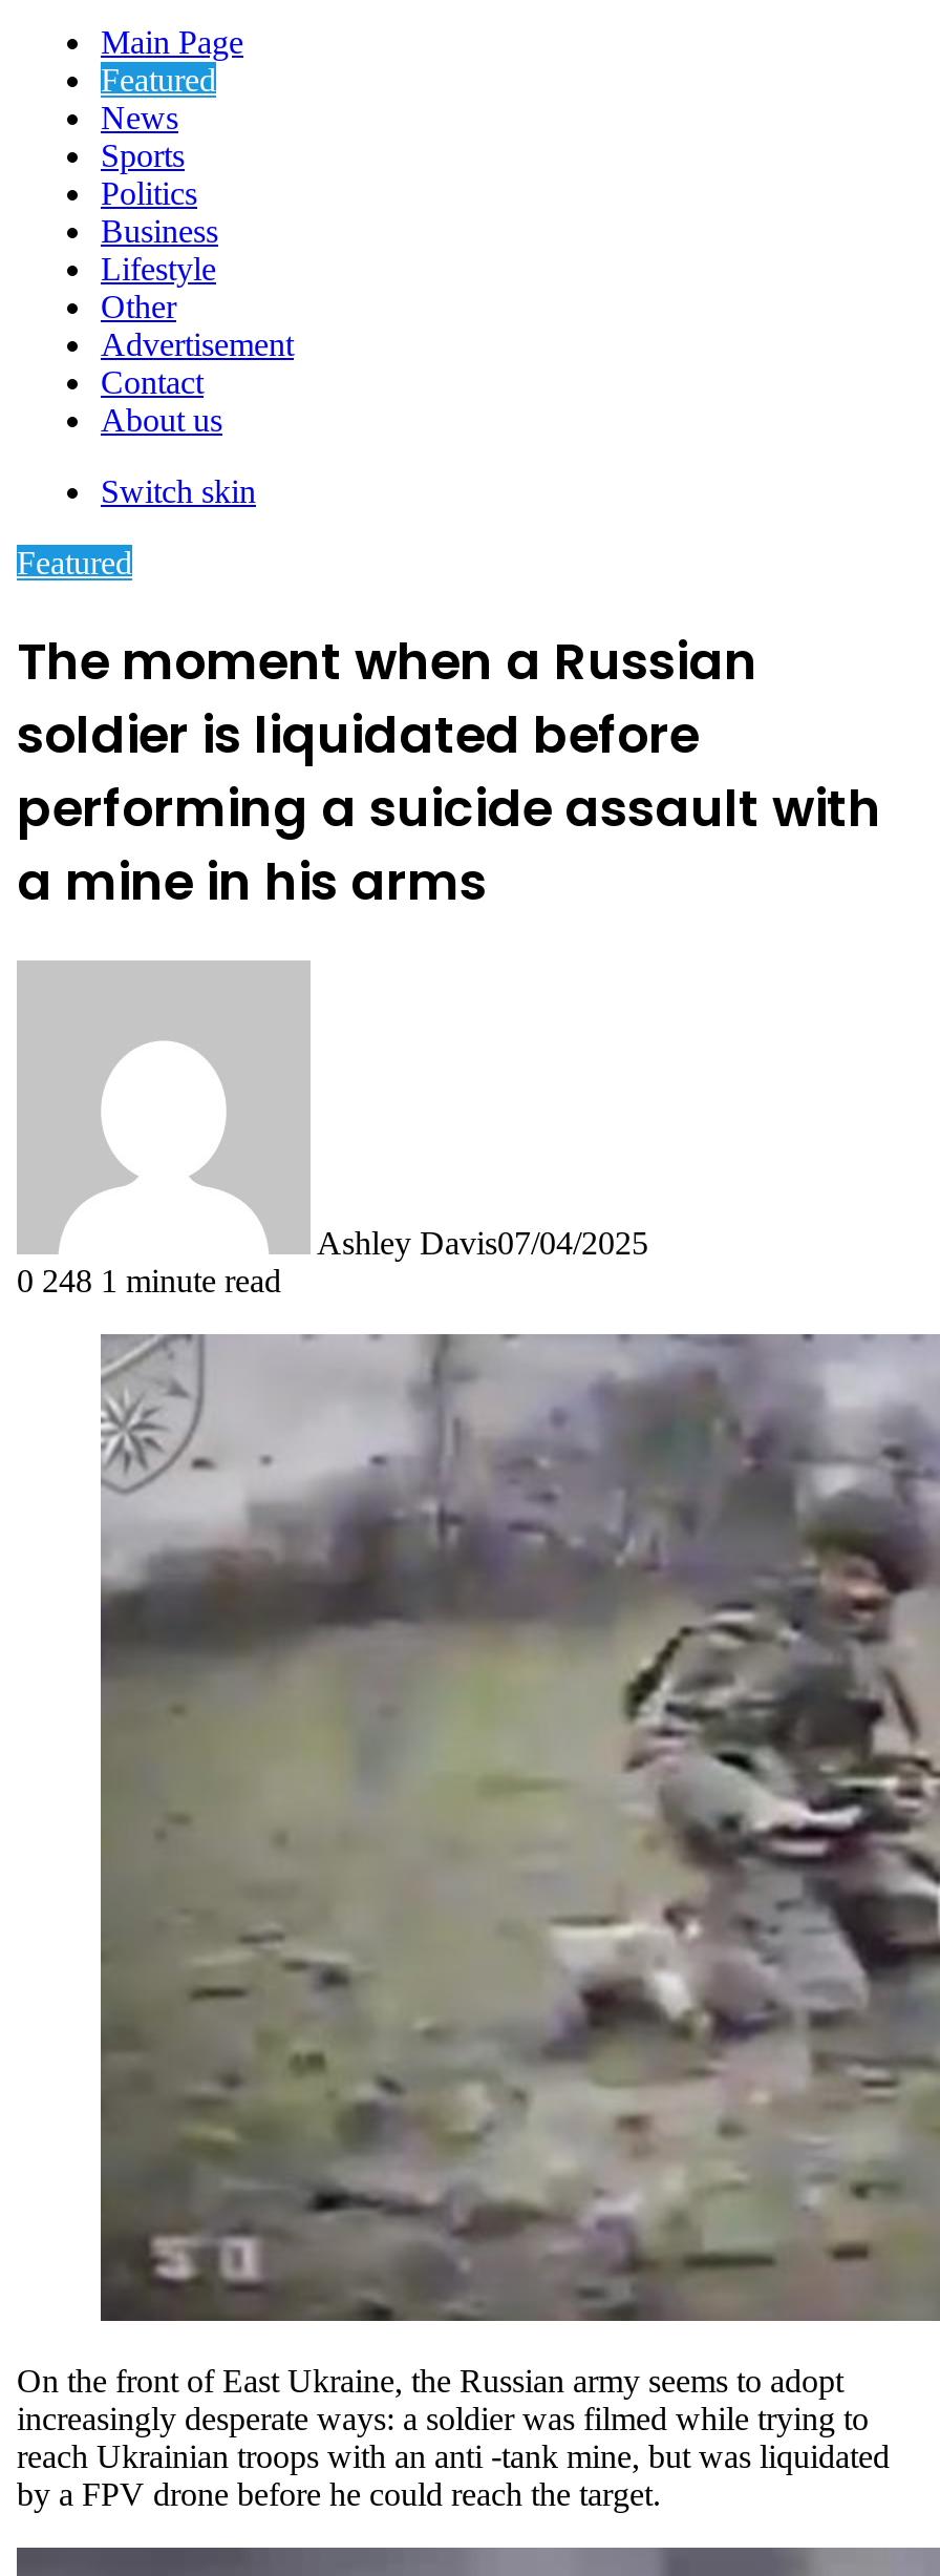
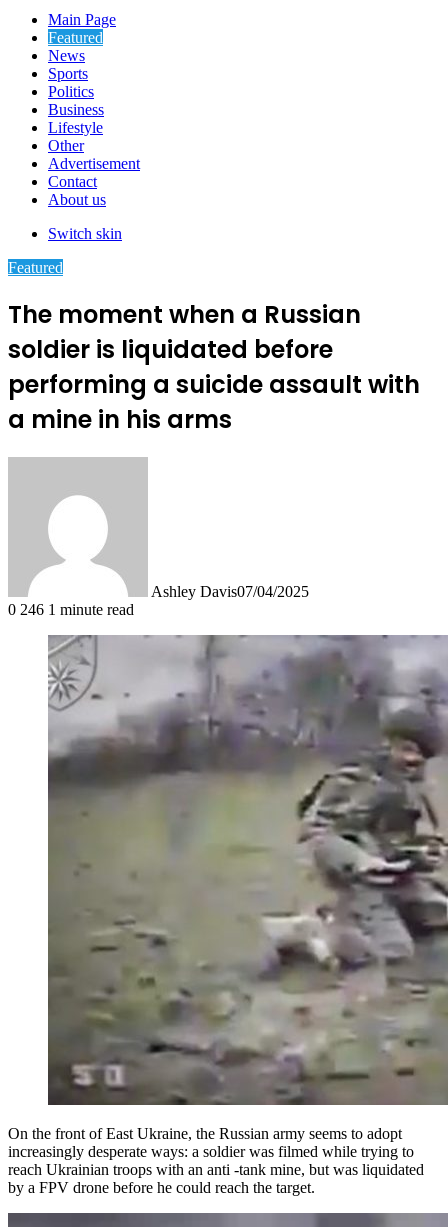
- 0 248 1 minute read
+ 0 246 1 minute read
